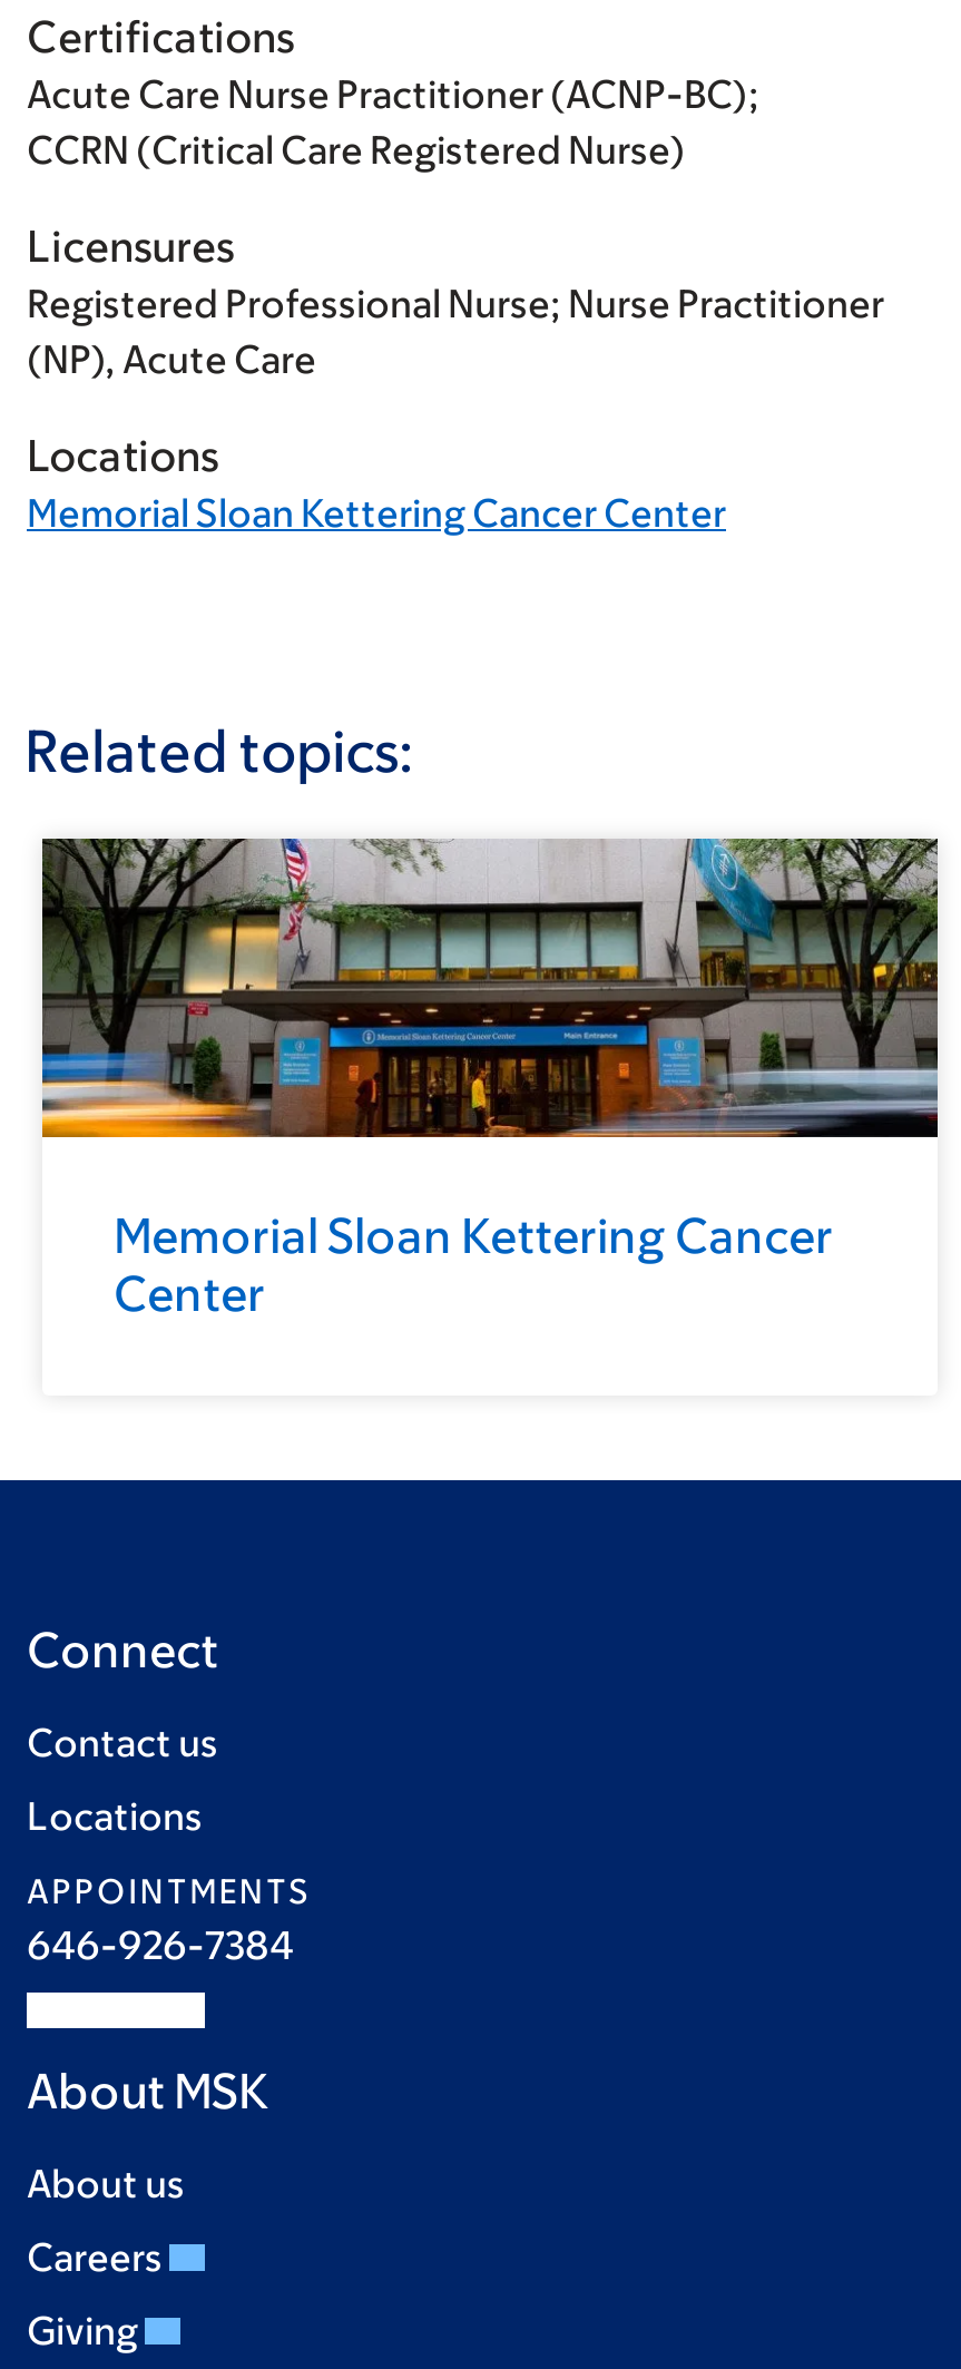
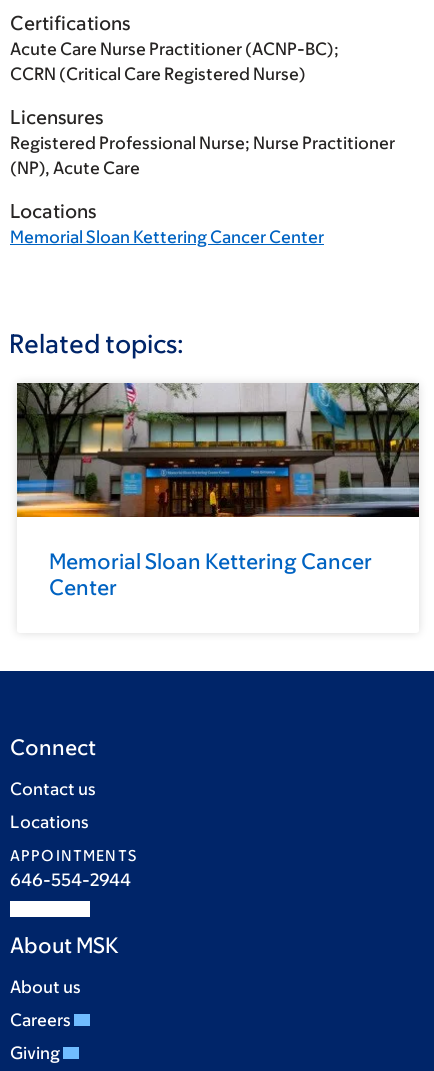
- 646-926-7384
+ 646-554-2944
